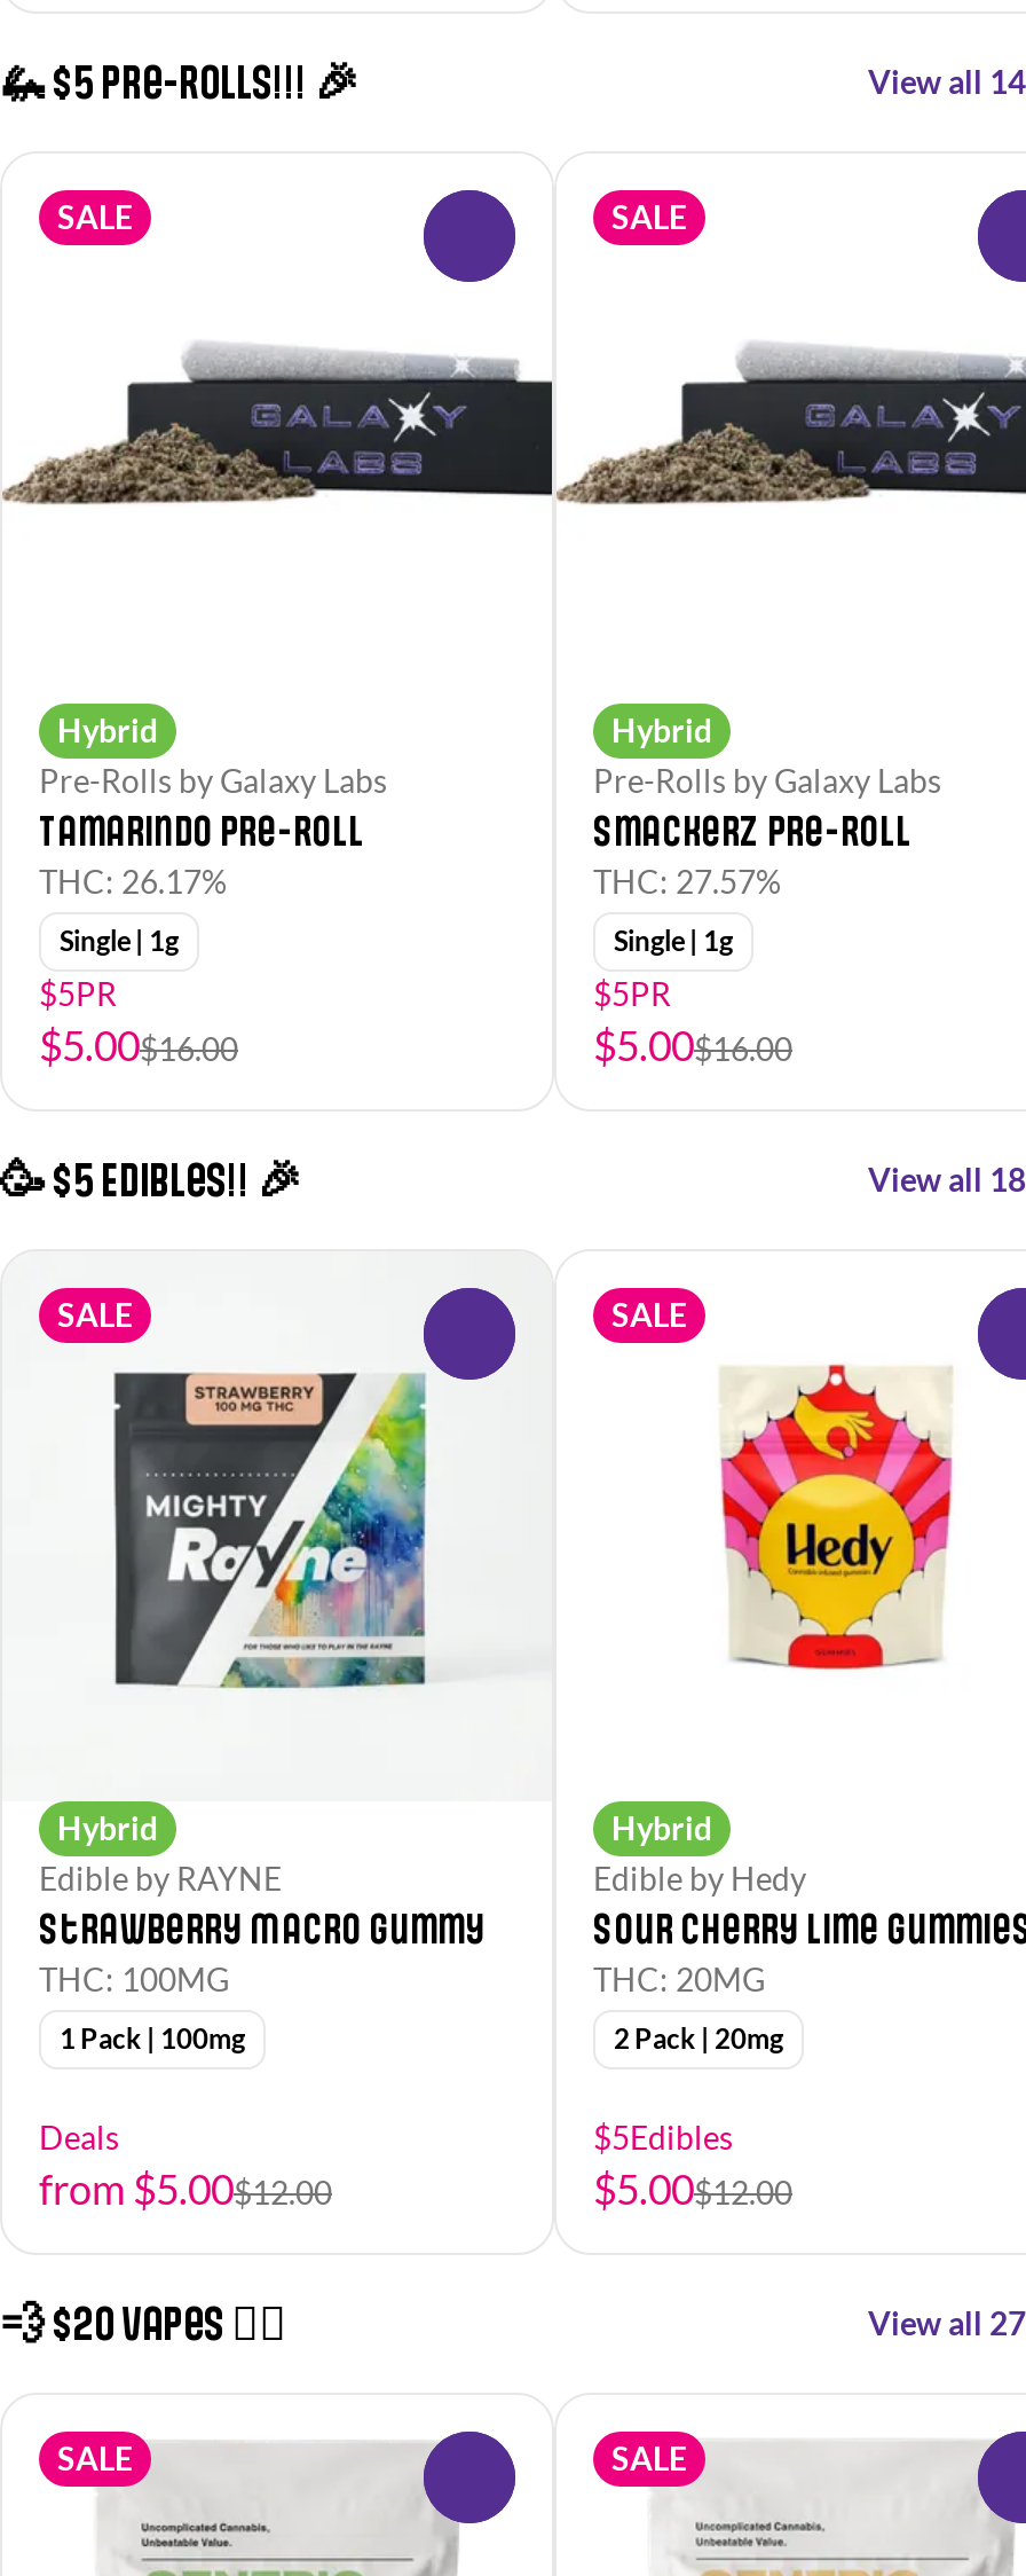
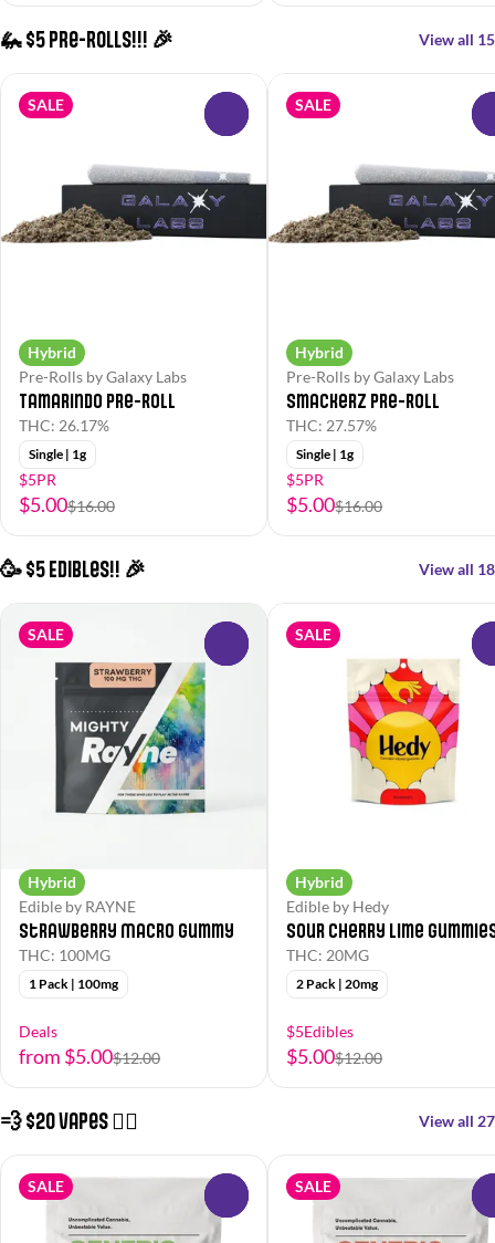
- View all 14
+ View all 15
